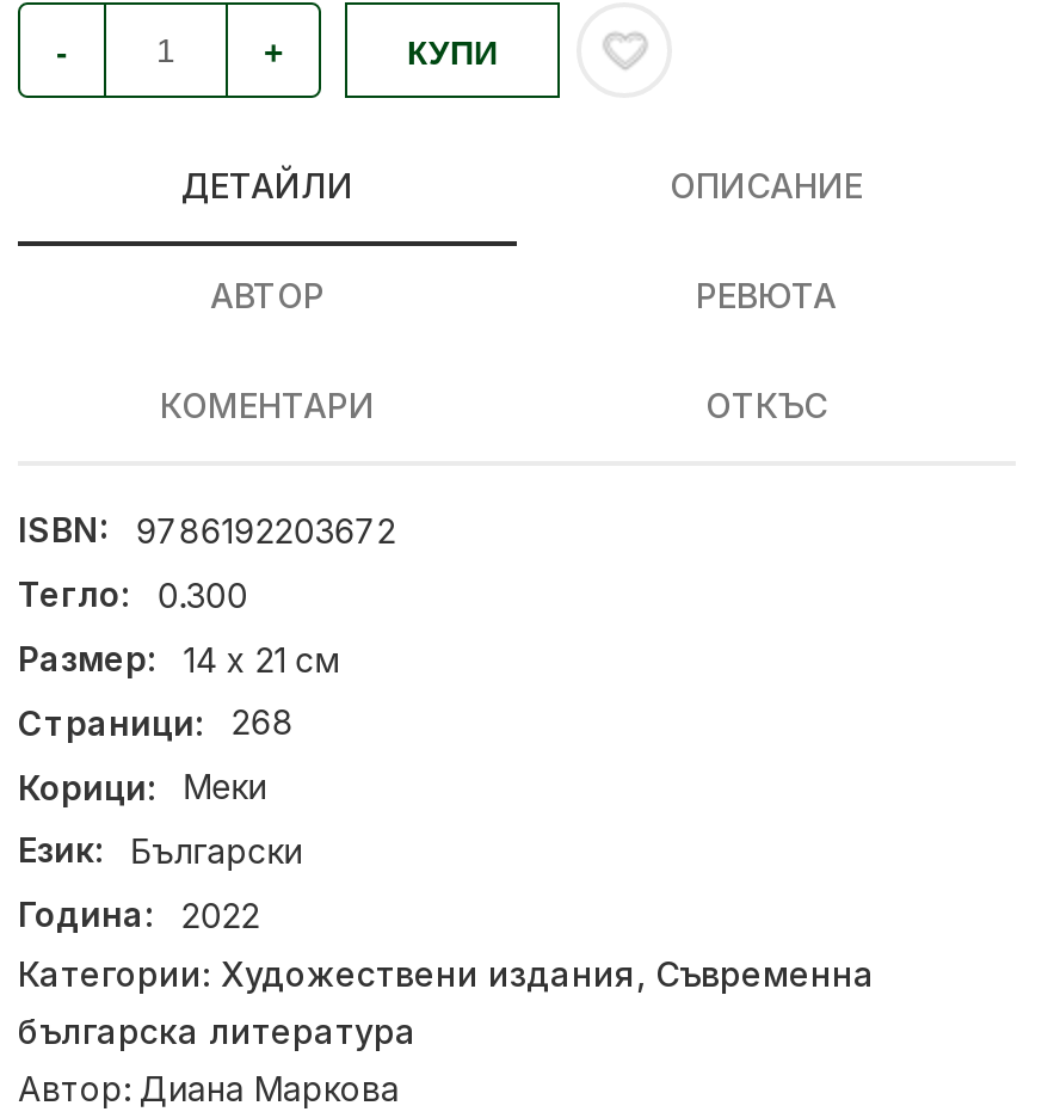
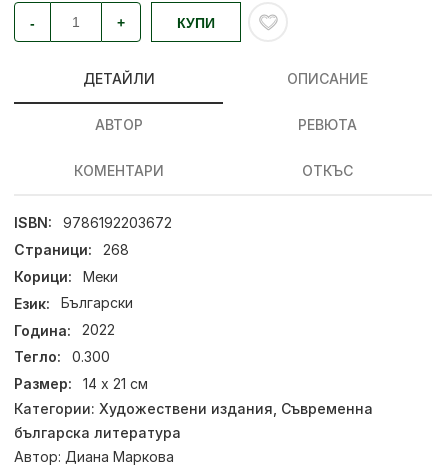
moved down: Тегло: | 0.300 | Размер: | 14 х 21 см

moved up: Страници: | 268 | Корици: | Меки | Език: | Български | Година: | 2022
